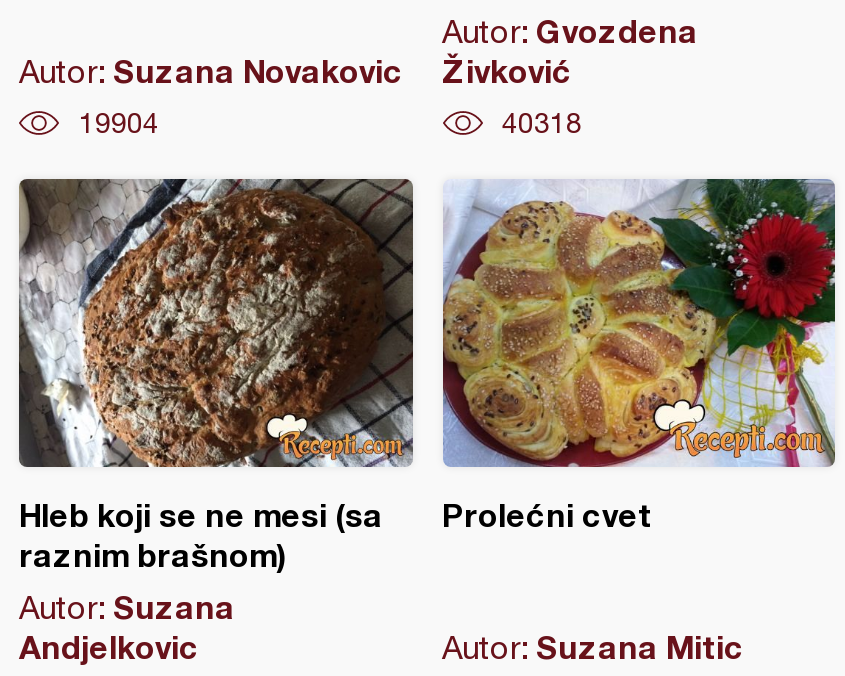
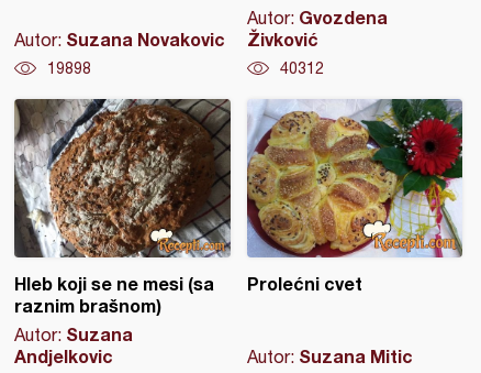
- 19904
+ 19898

- 40318
+ 40312
